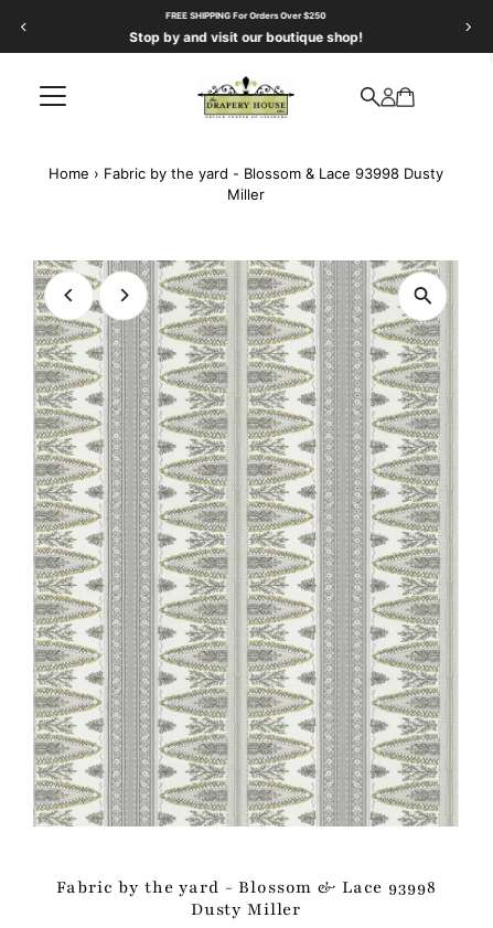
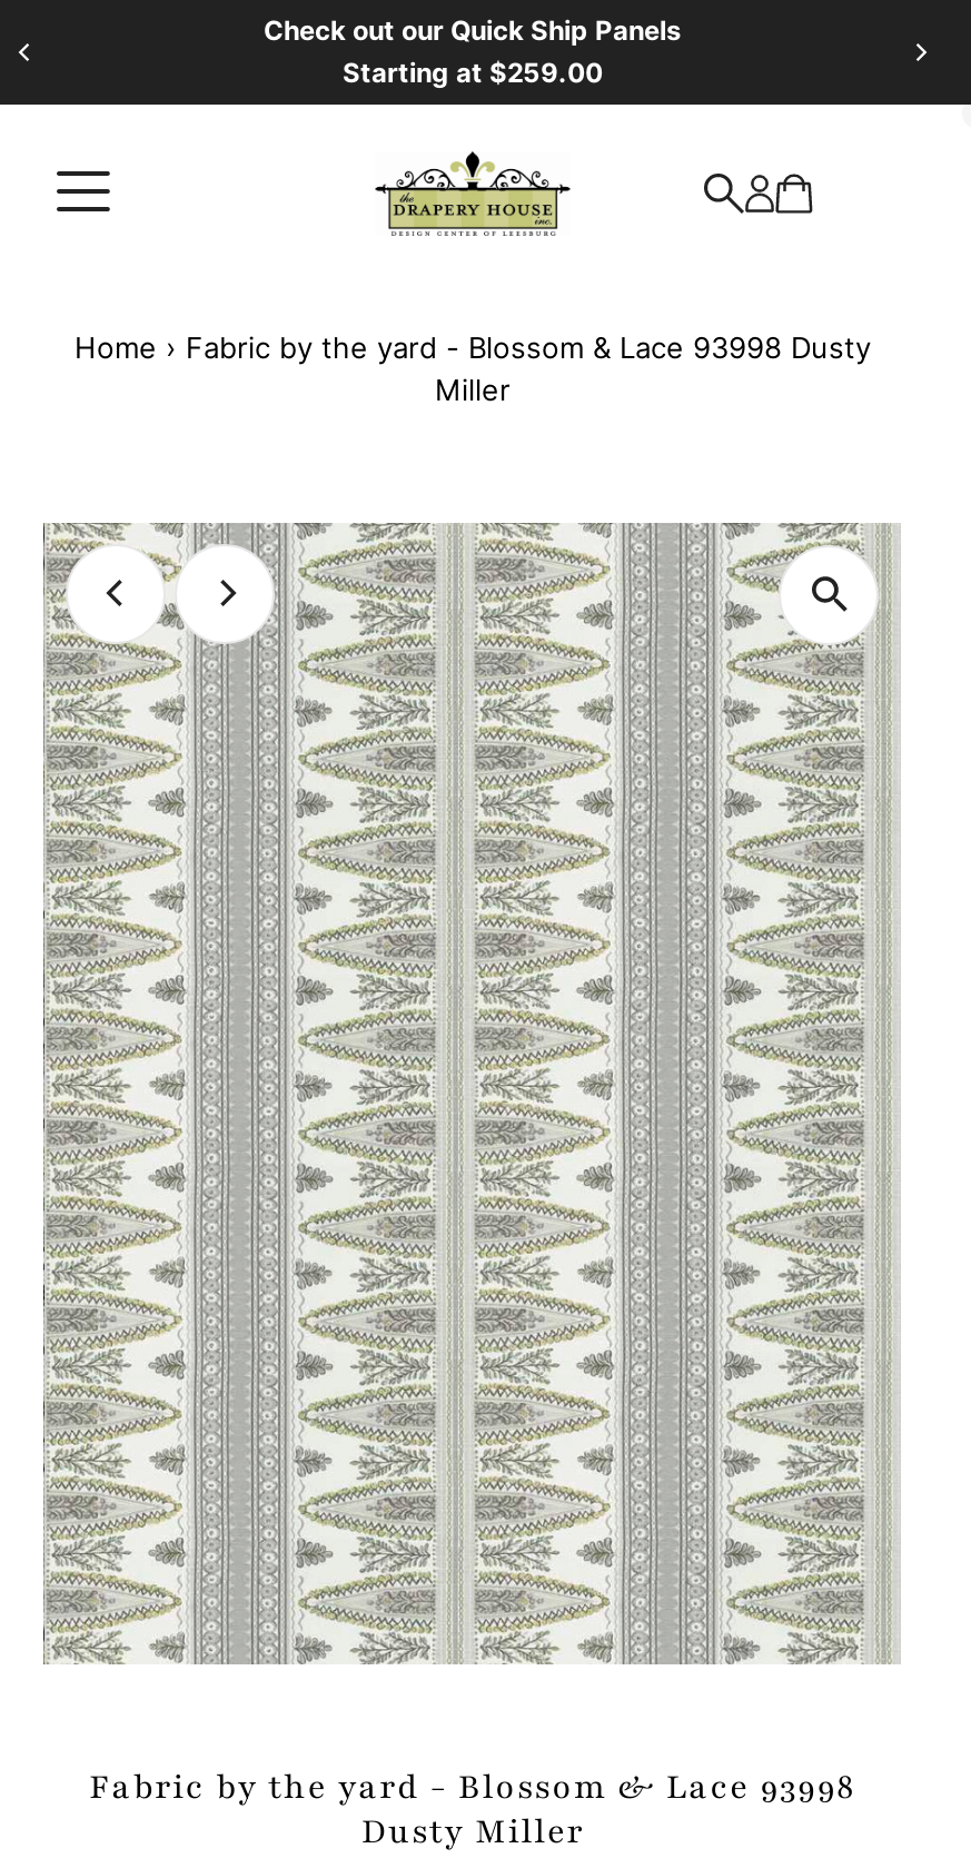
- FREE SHIPPING For Orders Over $250
- Stop by and visit our boutique shop!
+ Check out our Quick Ship Panels
+ Starting at $259.00
